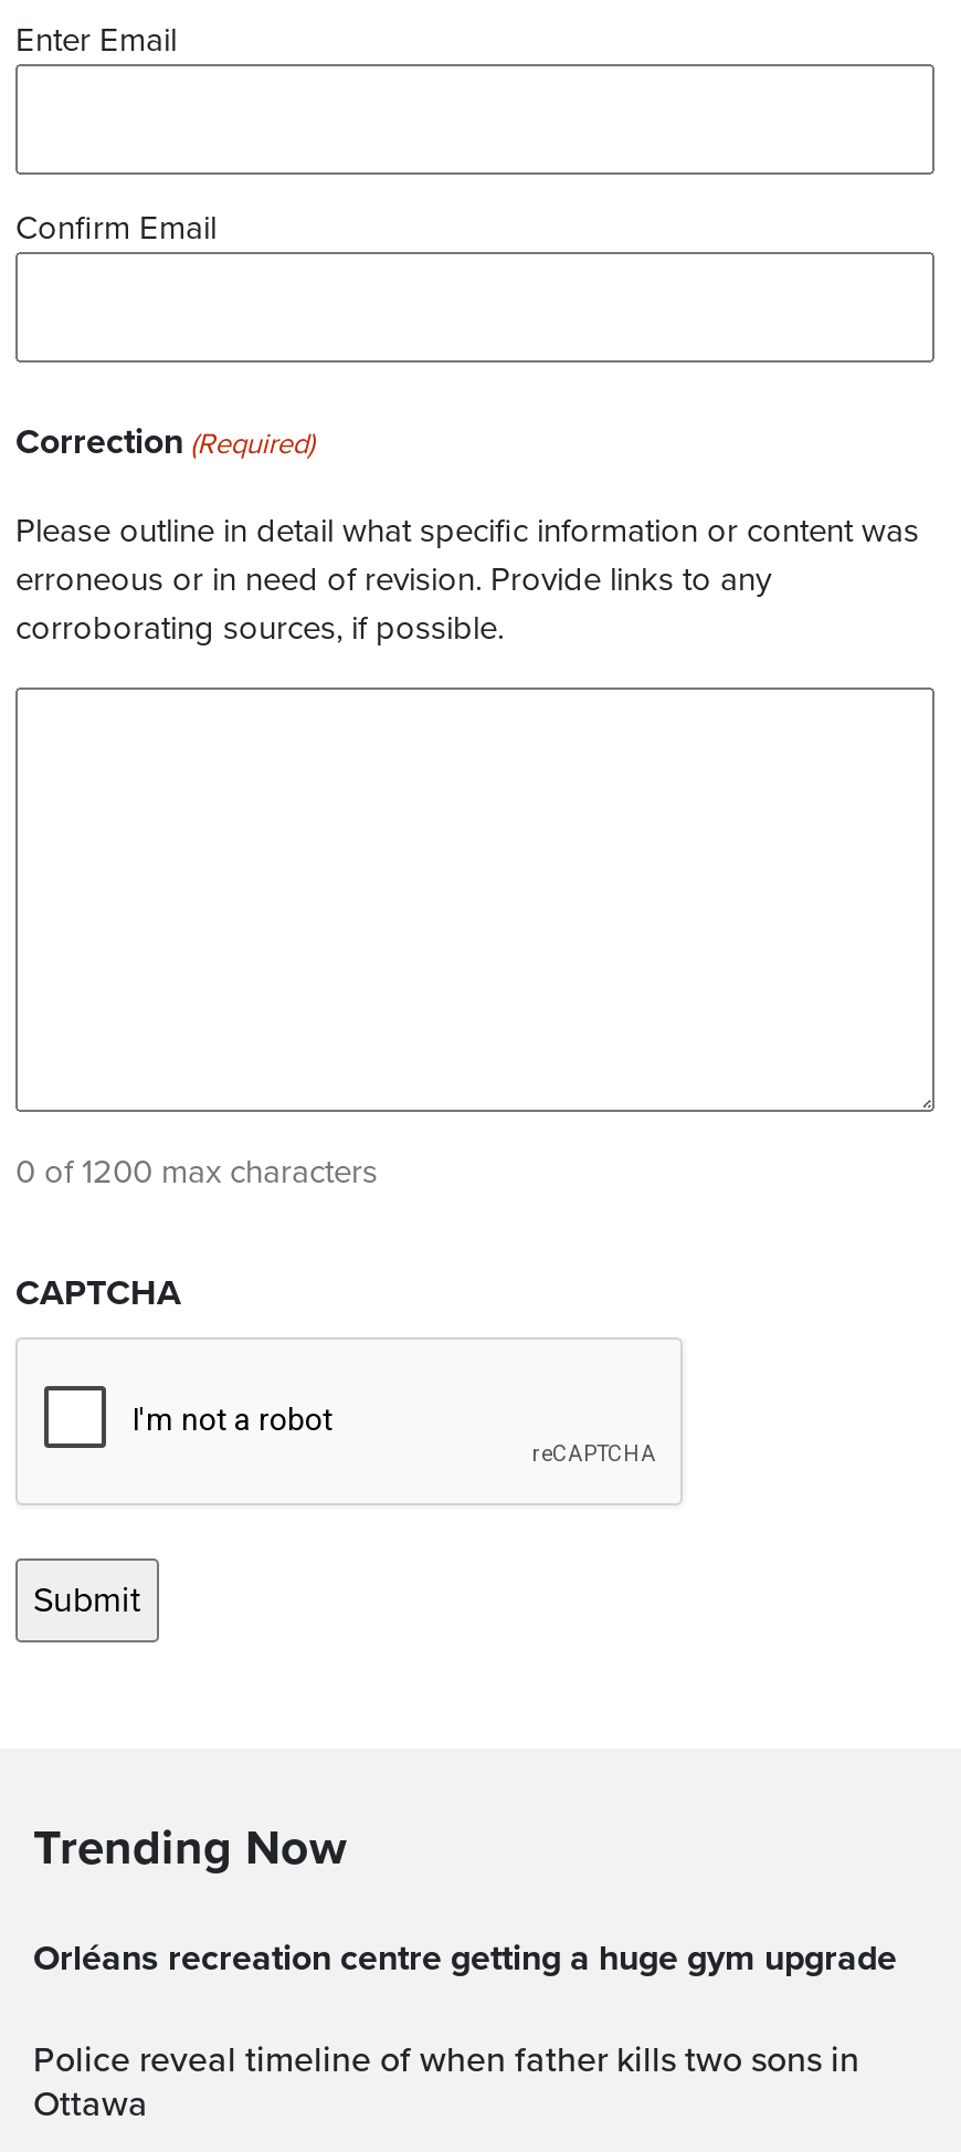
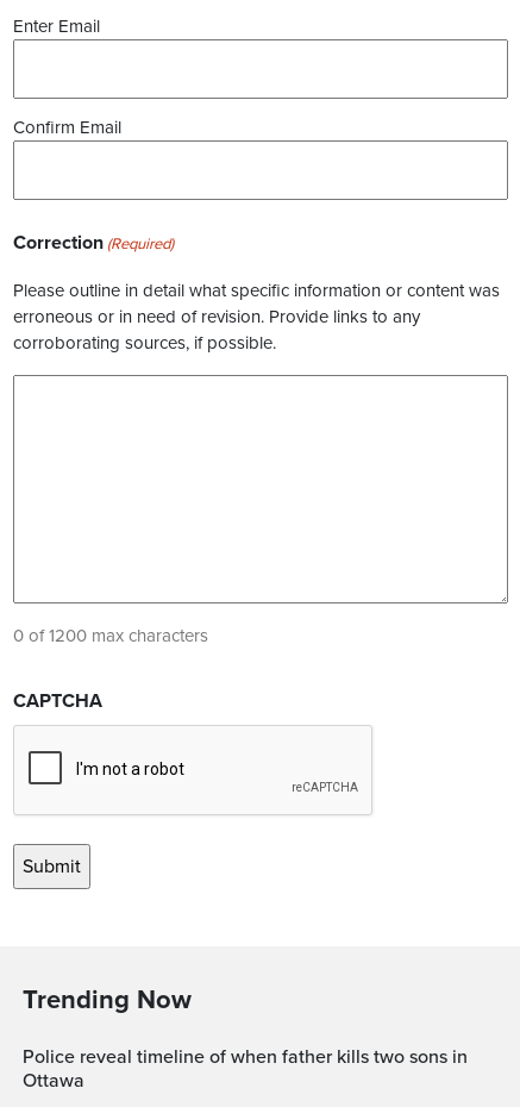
- Orléans recreation centre getting a huge gym upgrade
